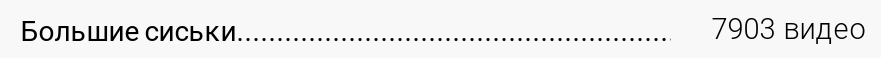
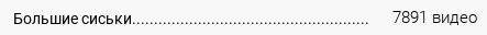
- 7903 видео
+ 7891 видео
